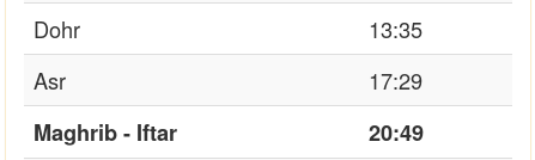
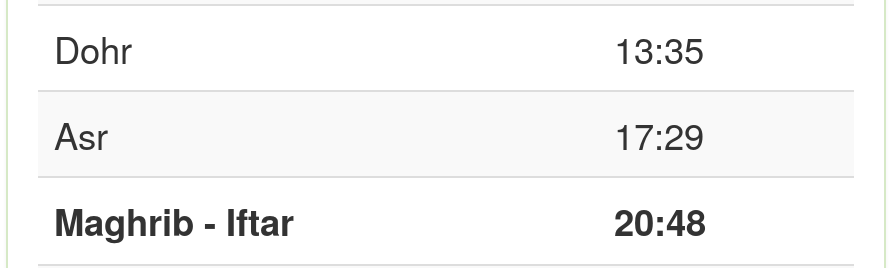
- 20:49
+ 20:48
